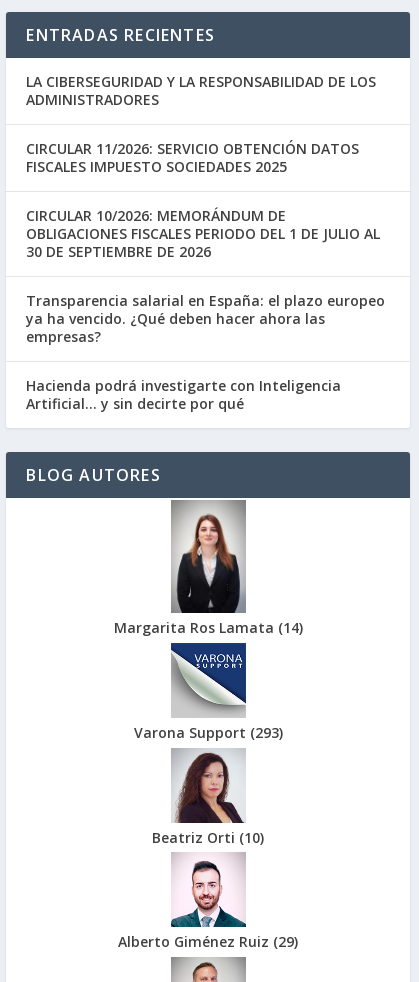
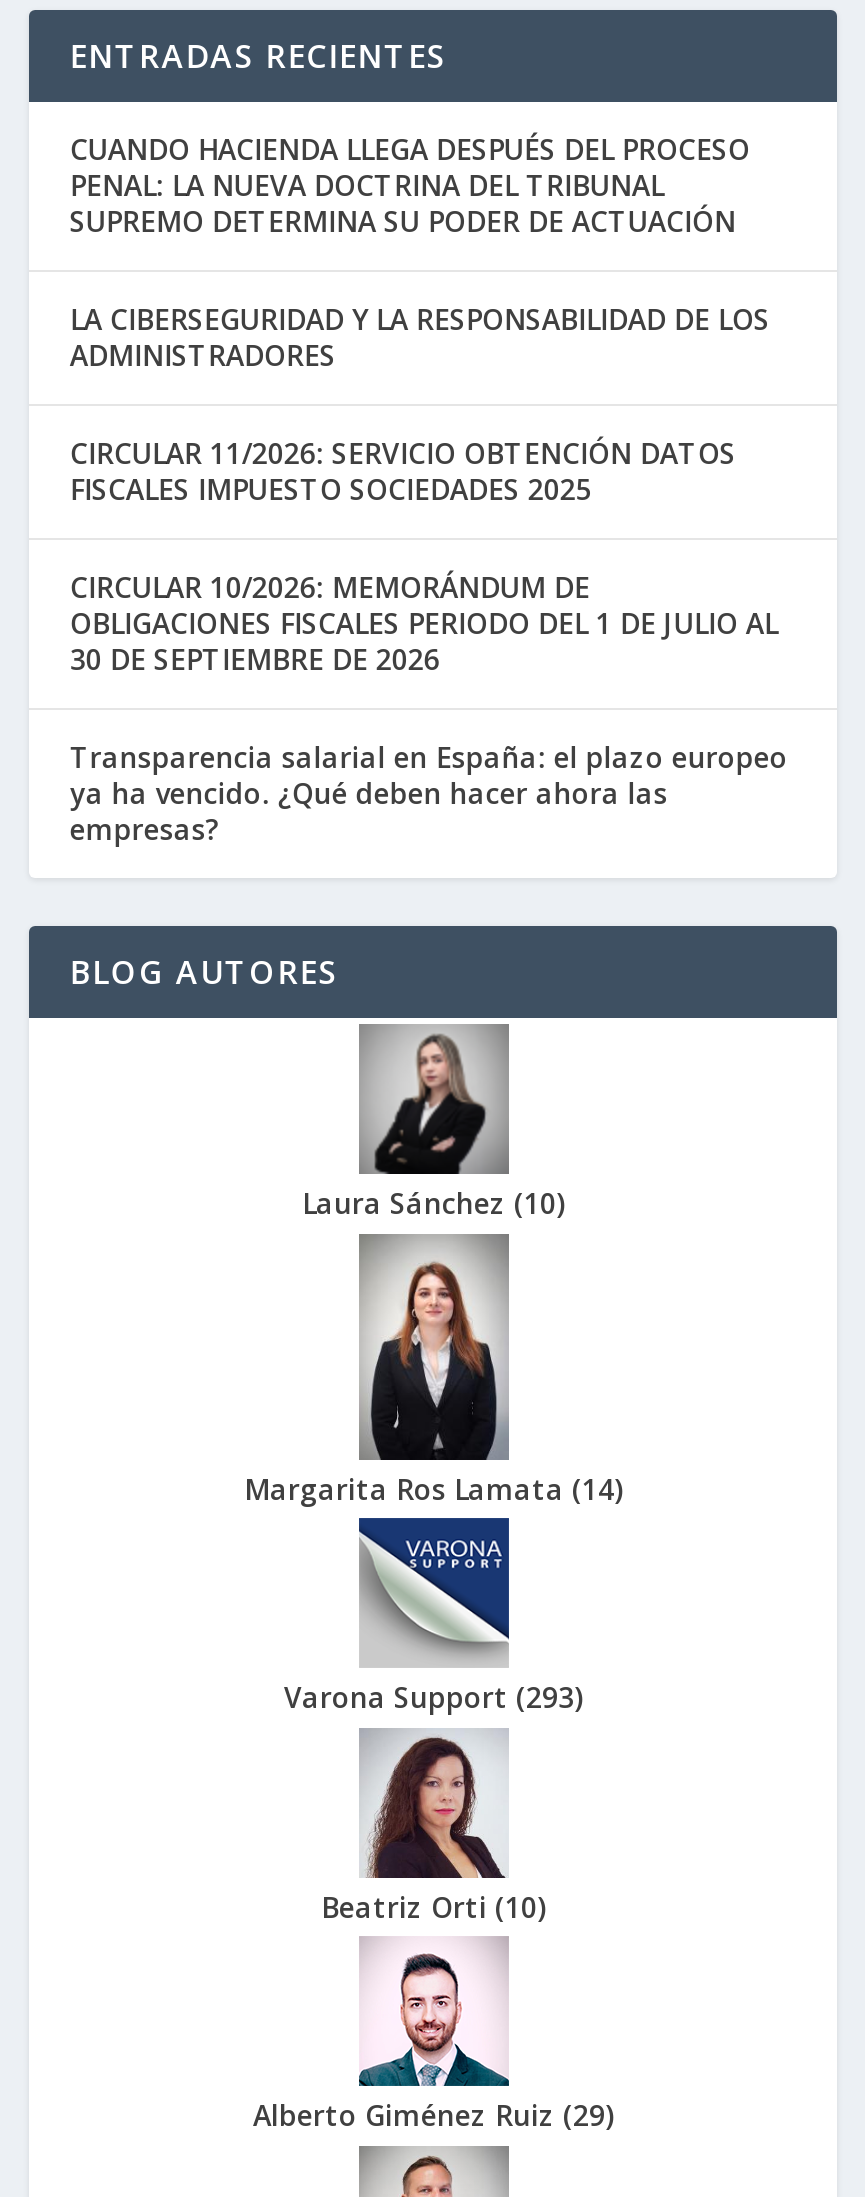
+ CUANDO HACIENDA LLEGA DESPUÉS DEL PROCESO
+ PENAL: LA NUEVA DOCTRINA DEL TRIBUNAL
+ SUPREMO DETERMINA SU PODER DE ACTUACIÓN

- Hacienda podrá investigarte con Inteligencia
- Artificial… y sin decirte por qué

+ [image]
+ Laura Sánchez (10)
